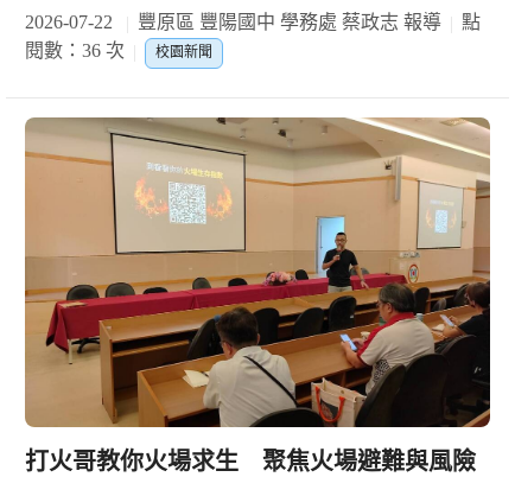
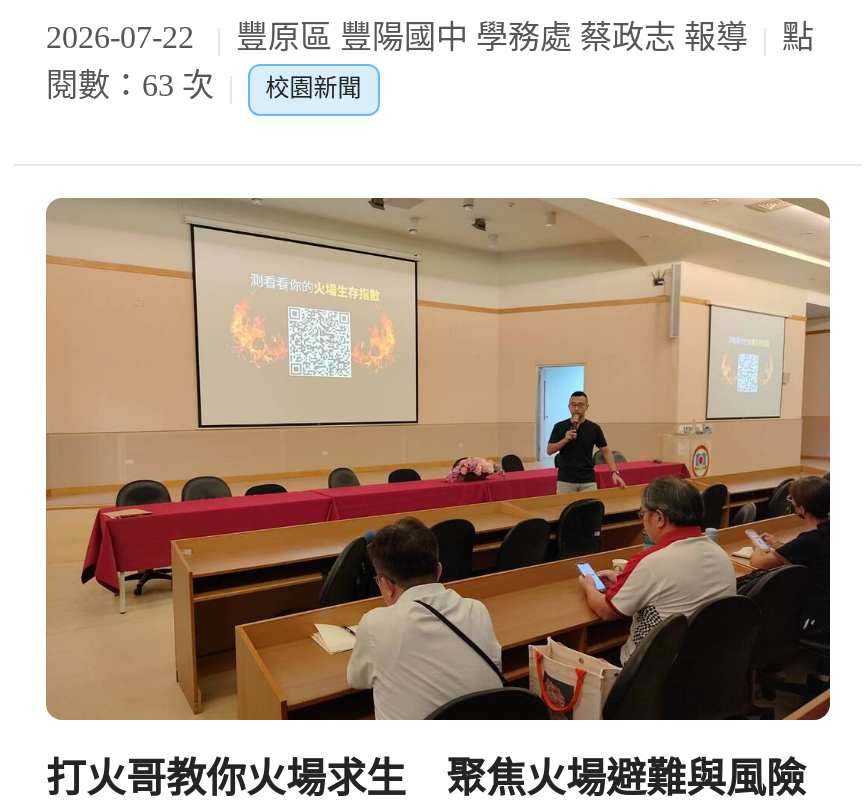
- 閱數：36 次 校園新聞
+ 閱數：63 次 校園新聞
